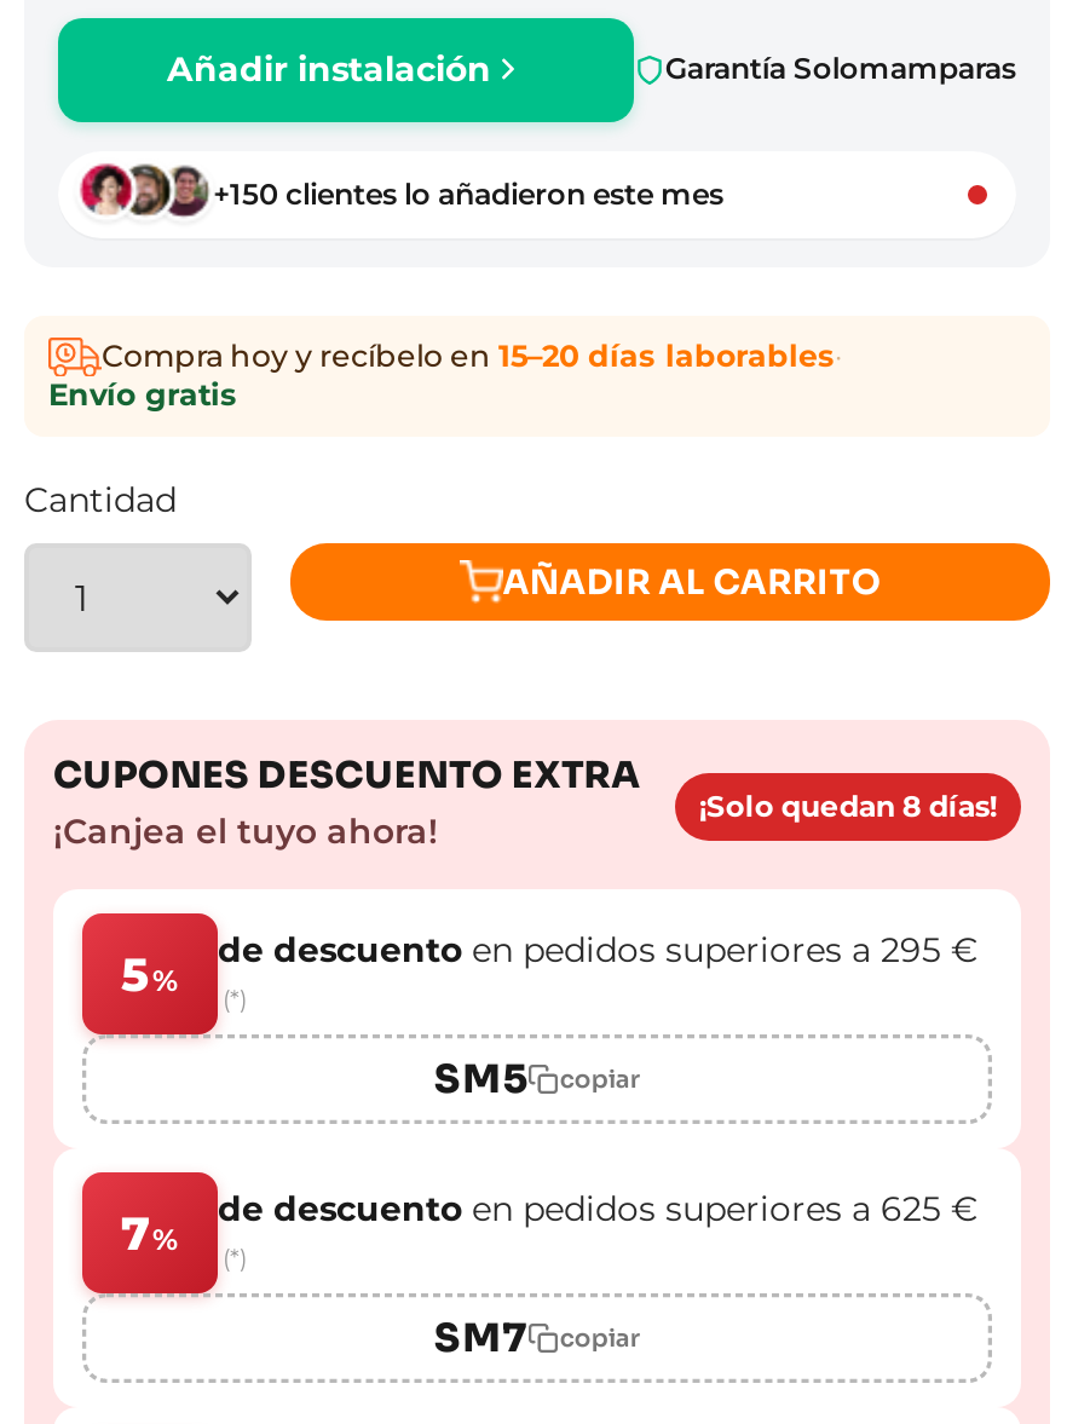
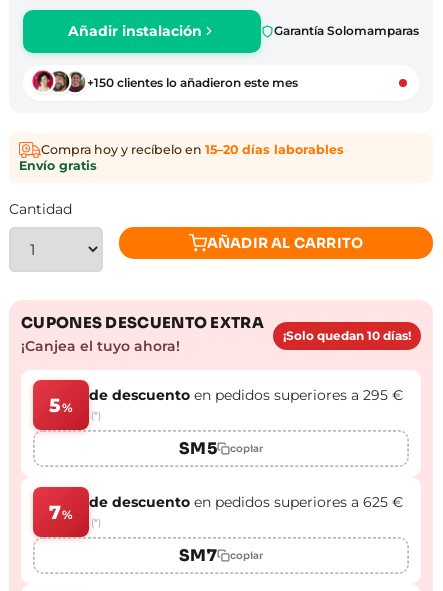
- ¡Solo quedan 8 días!
+ ¡Solo quedan 10 días!
